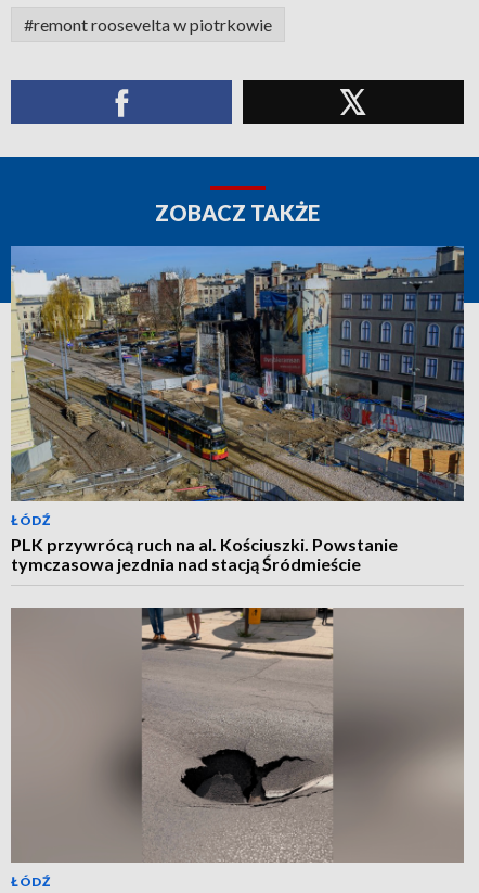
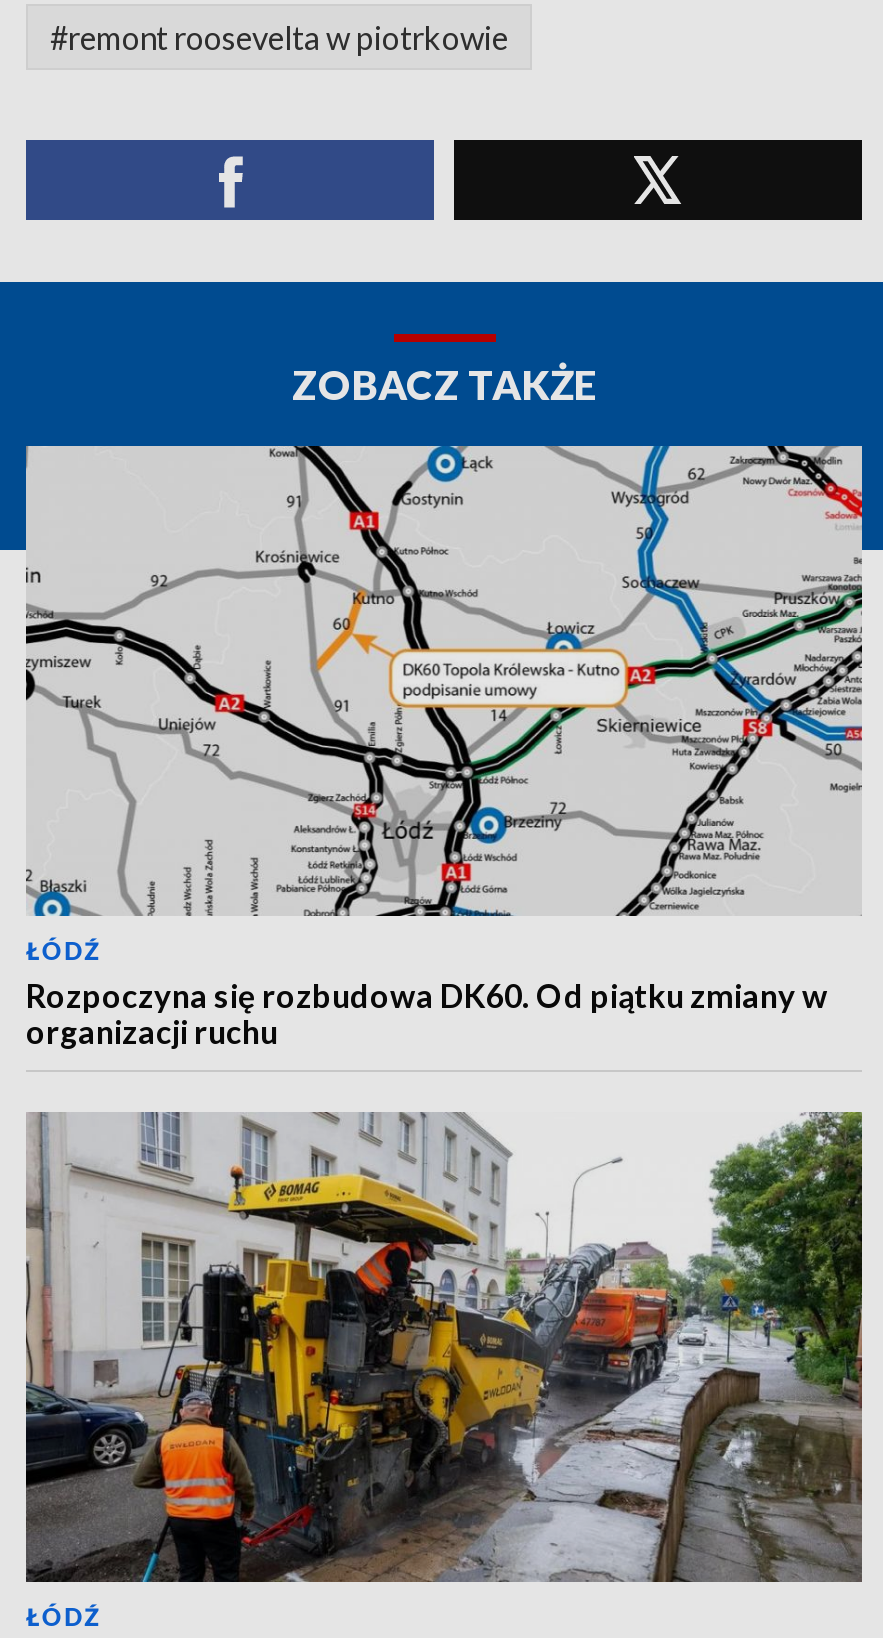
- [image]
- PLK przywrócą ruch na al. Kościuszki. Powstanie
- tymczasowa jezdnia nad stacją Śródmieście
+ [image]
+ Rozpoczyna się rozbudowa DK60. Od piątku zmiany w
+ organizacji ruchu

- [image]
+ [image]
